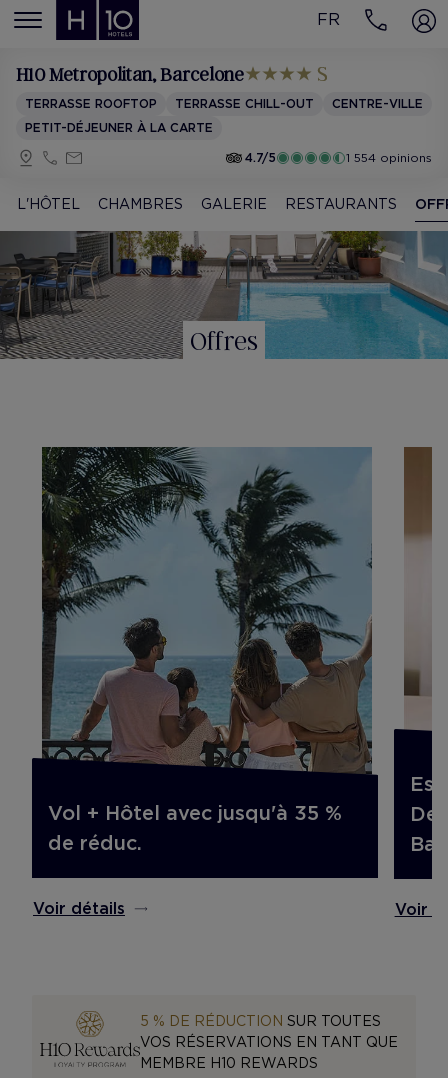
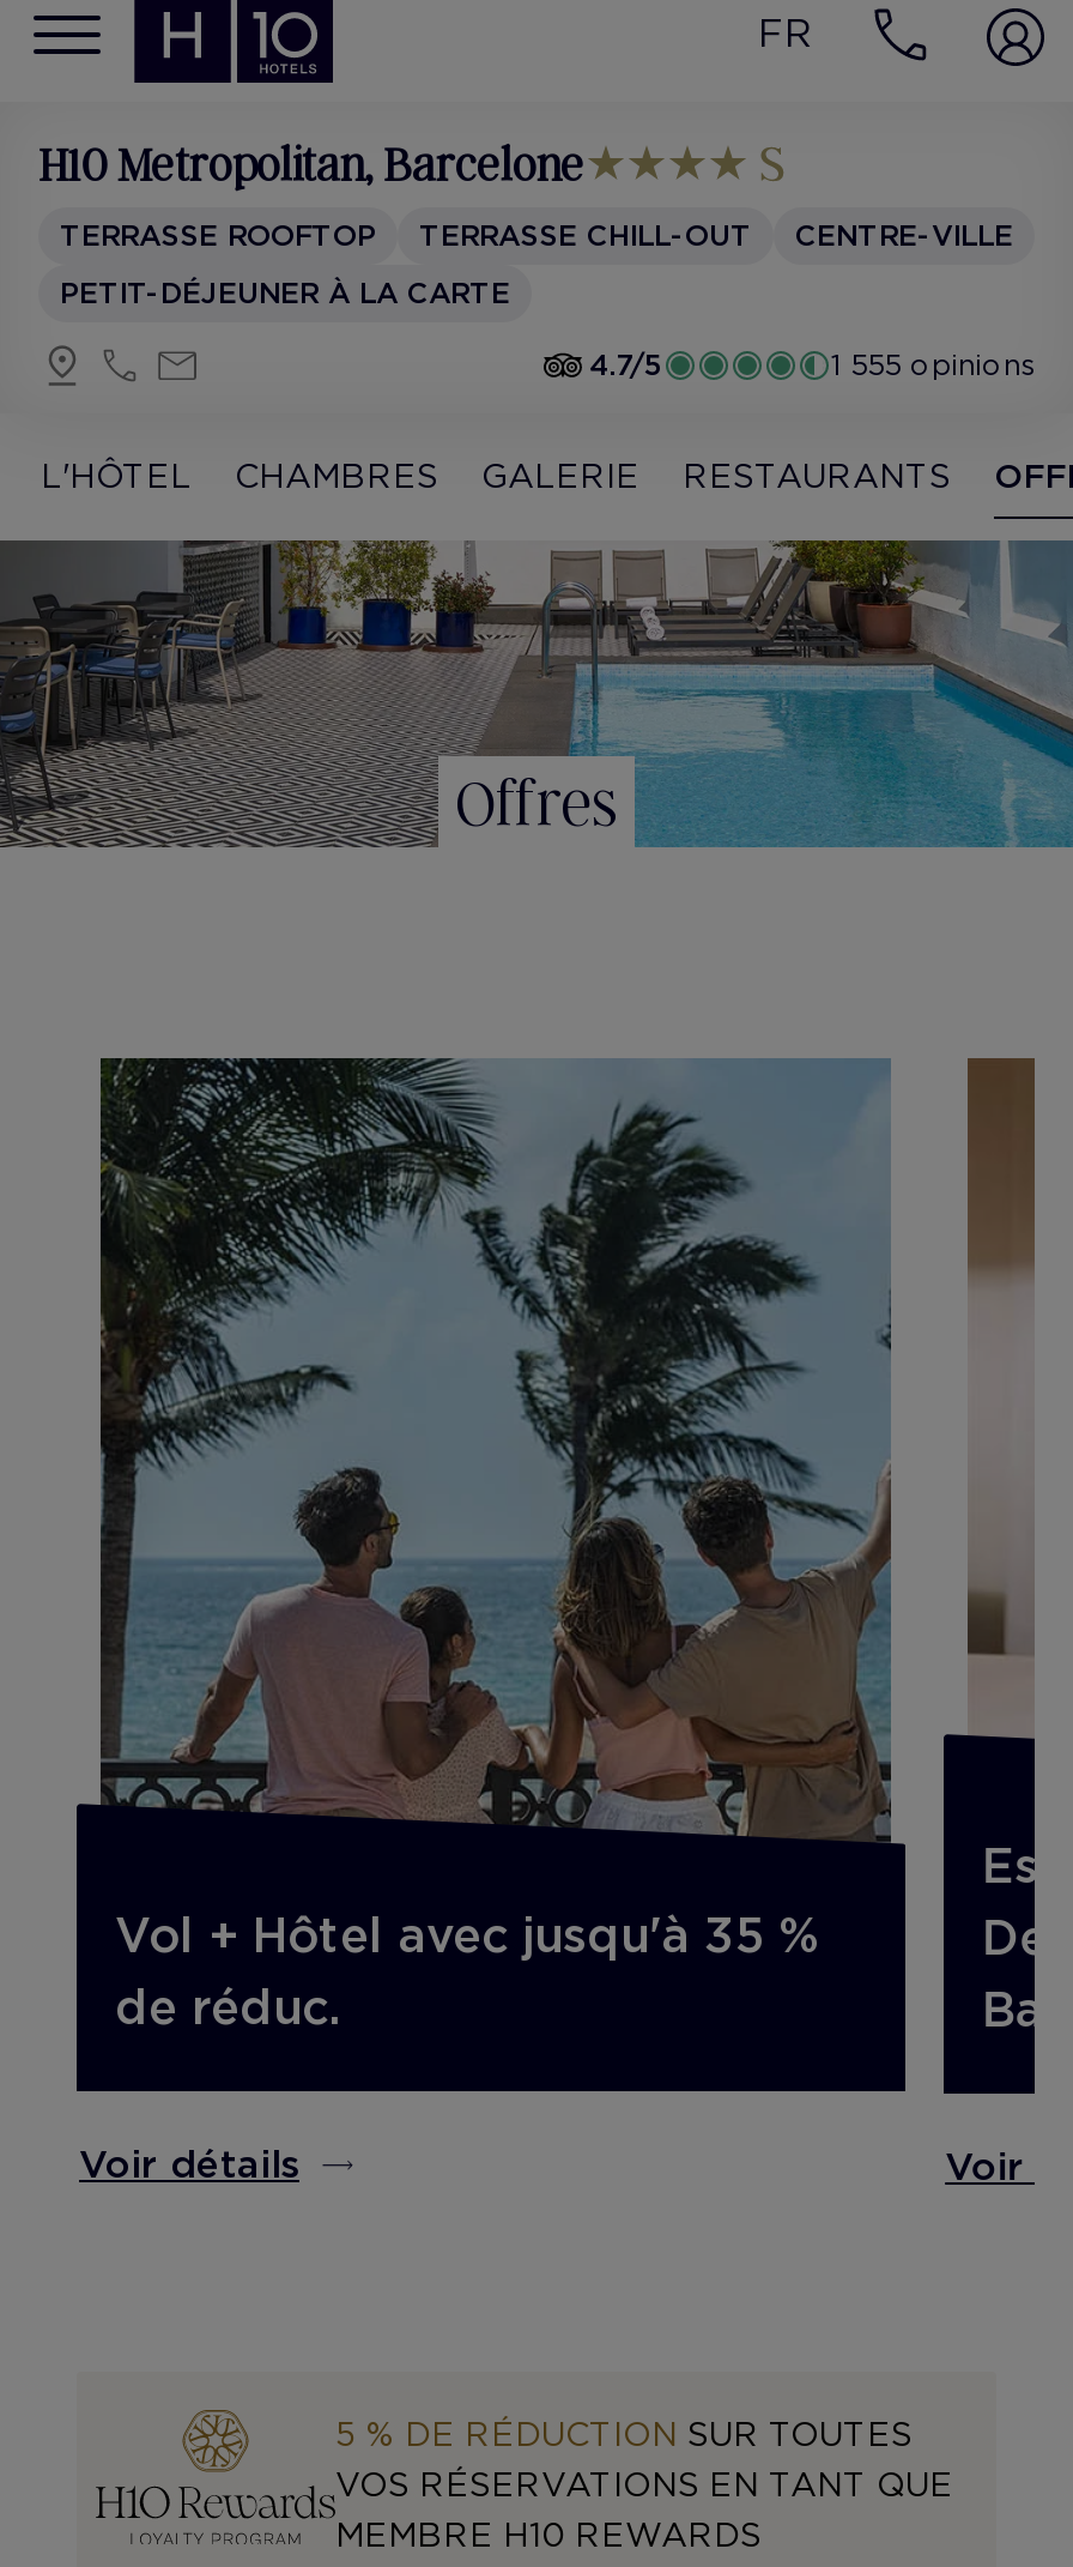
- 1 554 opinions
+ 1 555 opinions
